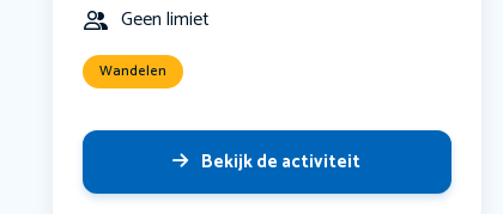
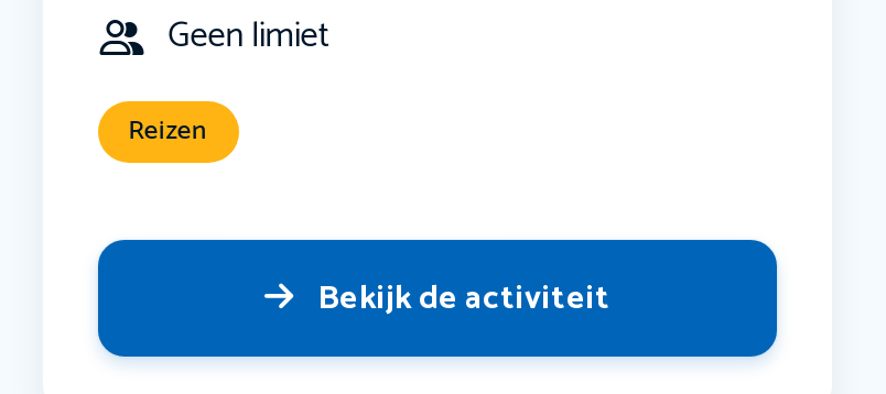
- Wandelen
+ Reizen
